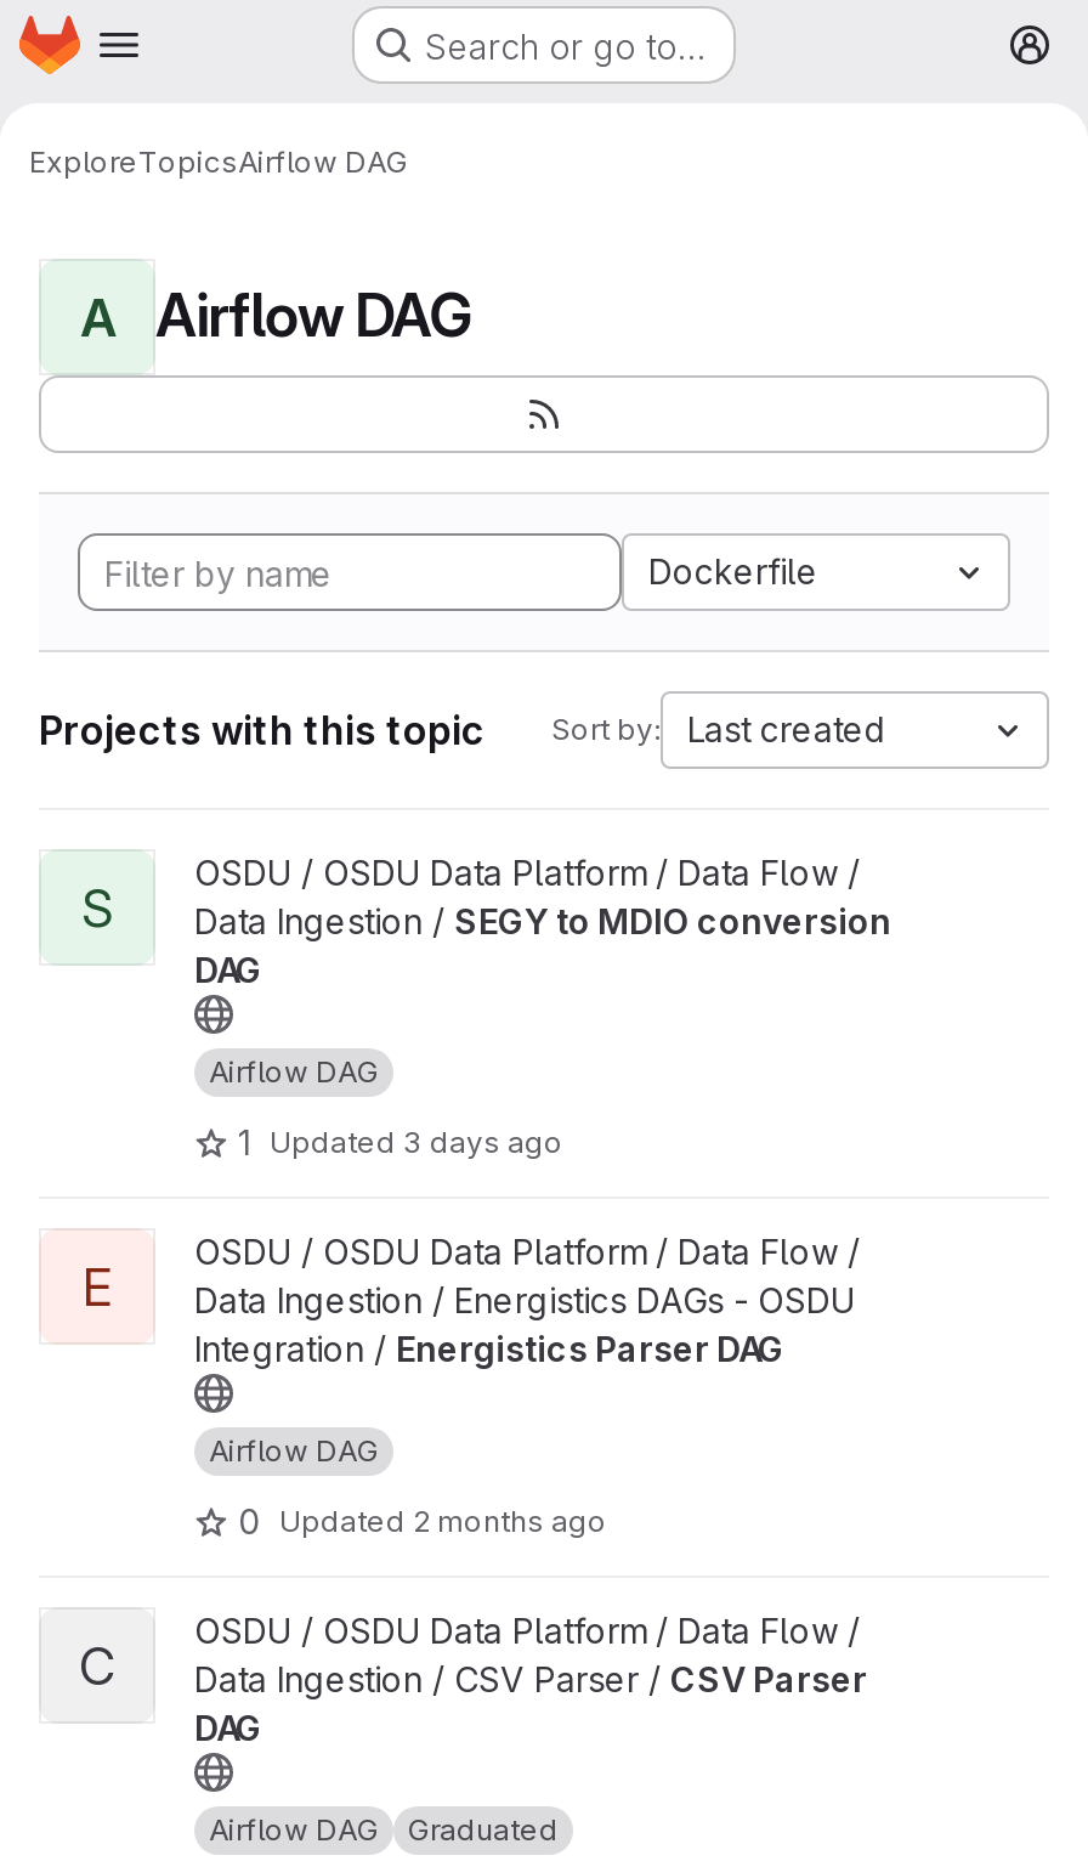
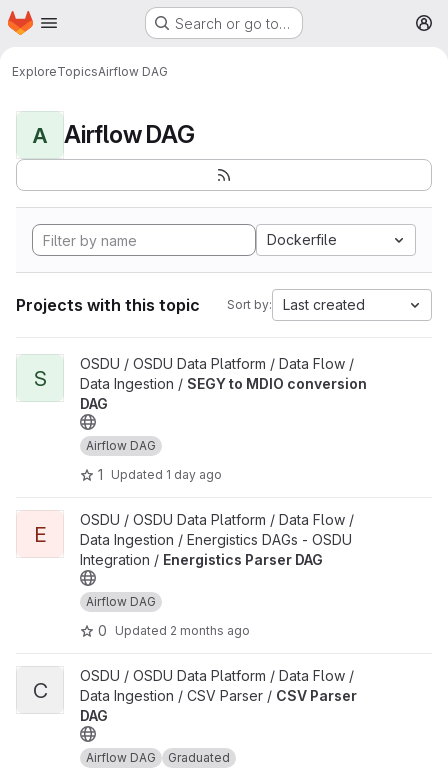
- 1 Updated 3 days ago
+ 1 Updated 1 day ago
